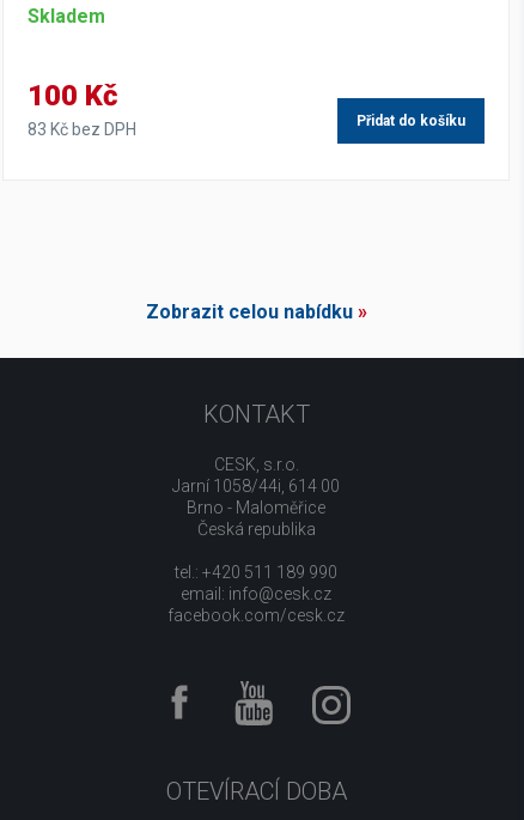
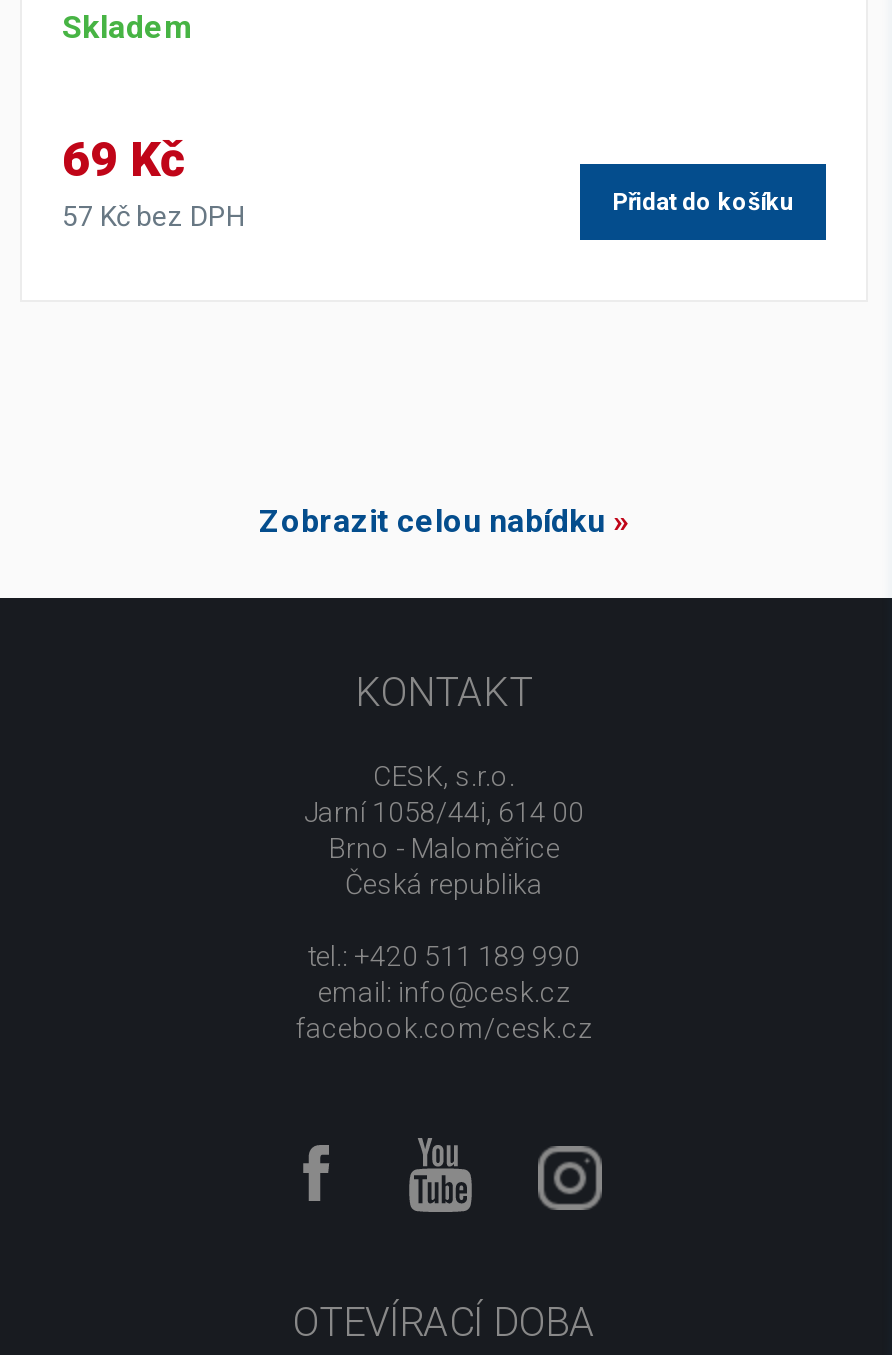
- 100 Kč
+ 69 Kč

- 83 Kč bez DPH
+ 57 Kč bez DPH
